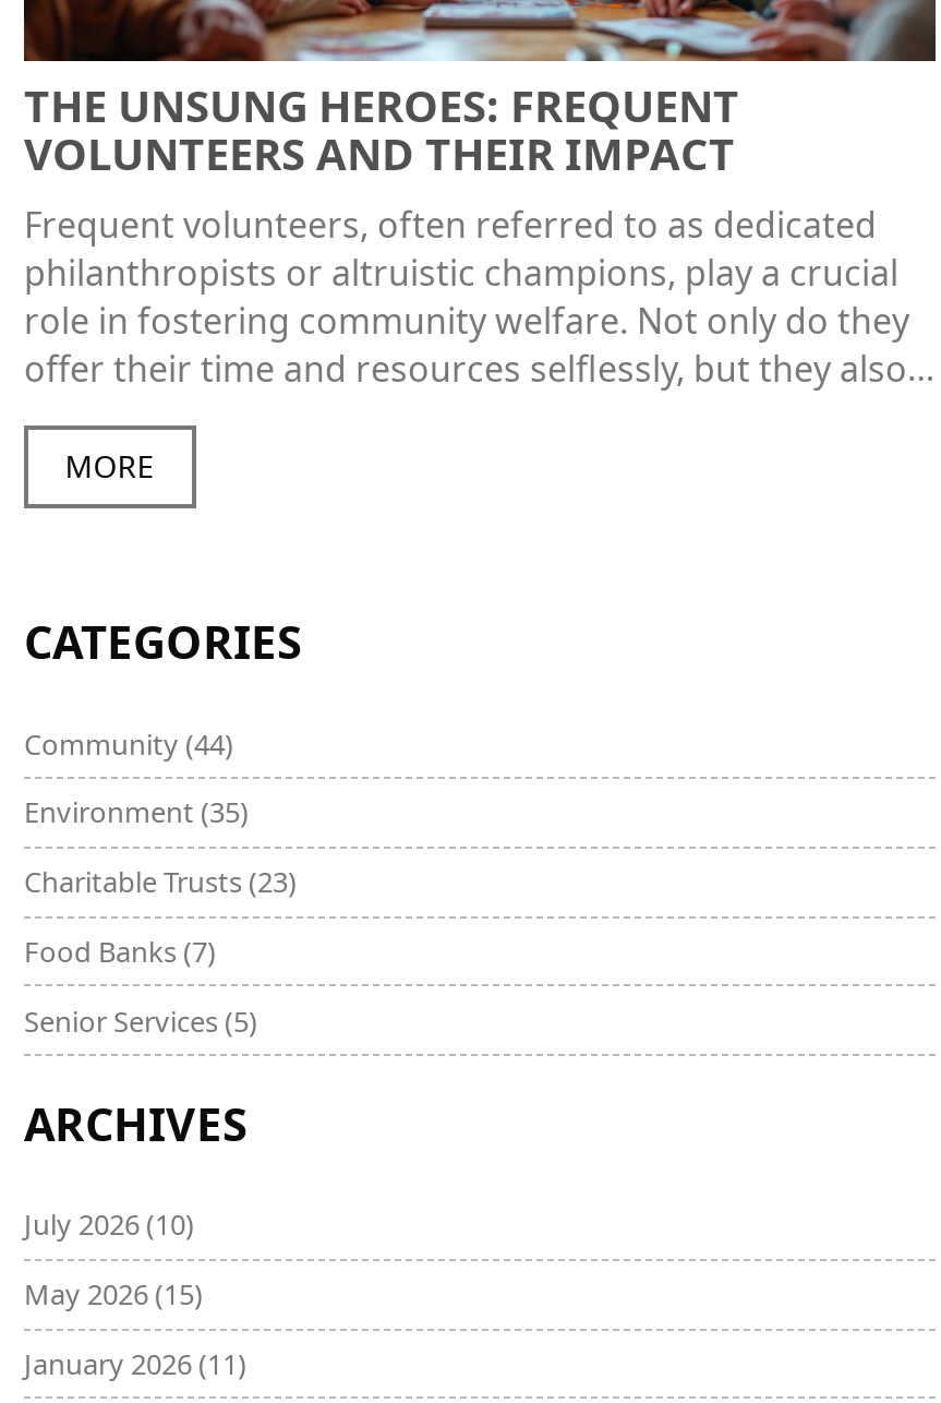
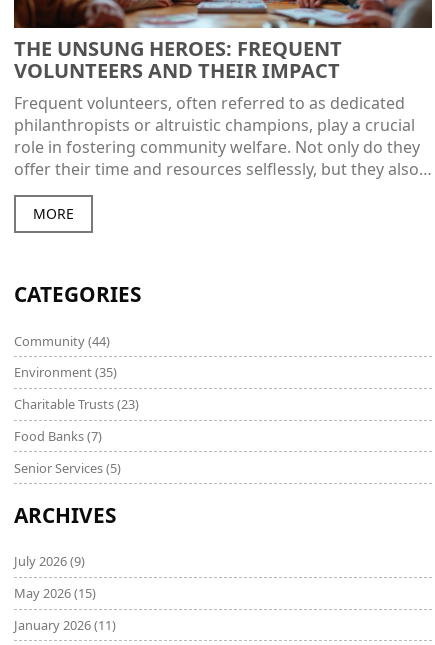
- July 2026 (10)
+ July 2026 (9)
